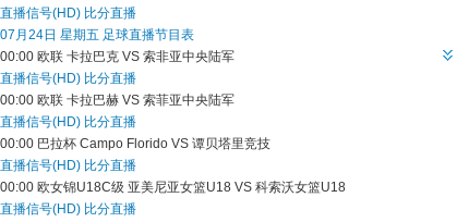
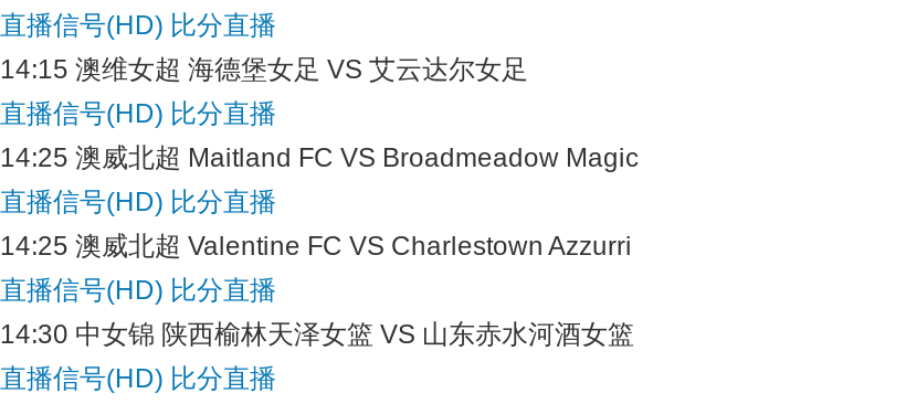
- 07月24日 星期五 足球直播节目表
- 00:00 欧联卡拉巴克 VS 索非亚中央陆军
+ 14:15 澳维女超海德堡女足 VS 艾云达尔女足

- 00:00 欧联卡拉巴赫 VS 索菲亚中央陆军
+ 14:25 澳威北超Maitland FC VS Broadmeadow Magic

- 00:00 巴拉杯Campo Florido VS 谭贝塔里竞技
+ 14:25 澳威北超Valentine FC VS Charlestown Azzurri

- 00:00 欧女锦U18C级亚美尼亚女篮U18 VS 科索沃女篮U18
+ 14:30 中女锦陕西榆林天泽女篮 VS 山东赤水河酒女篮
